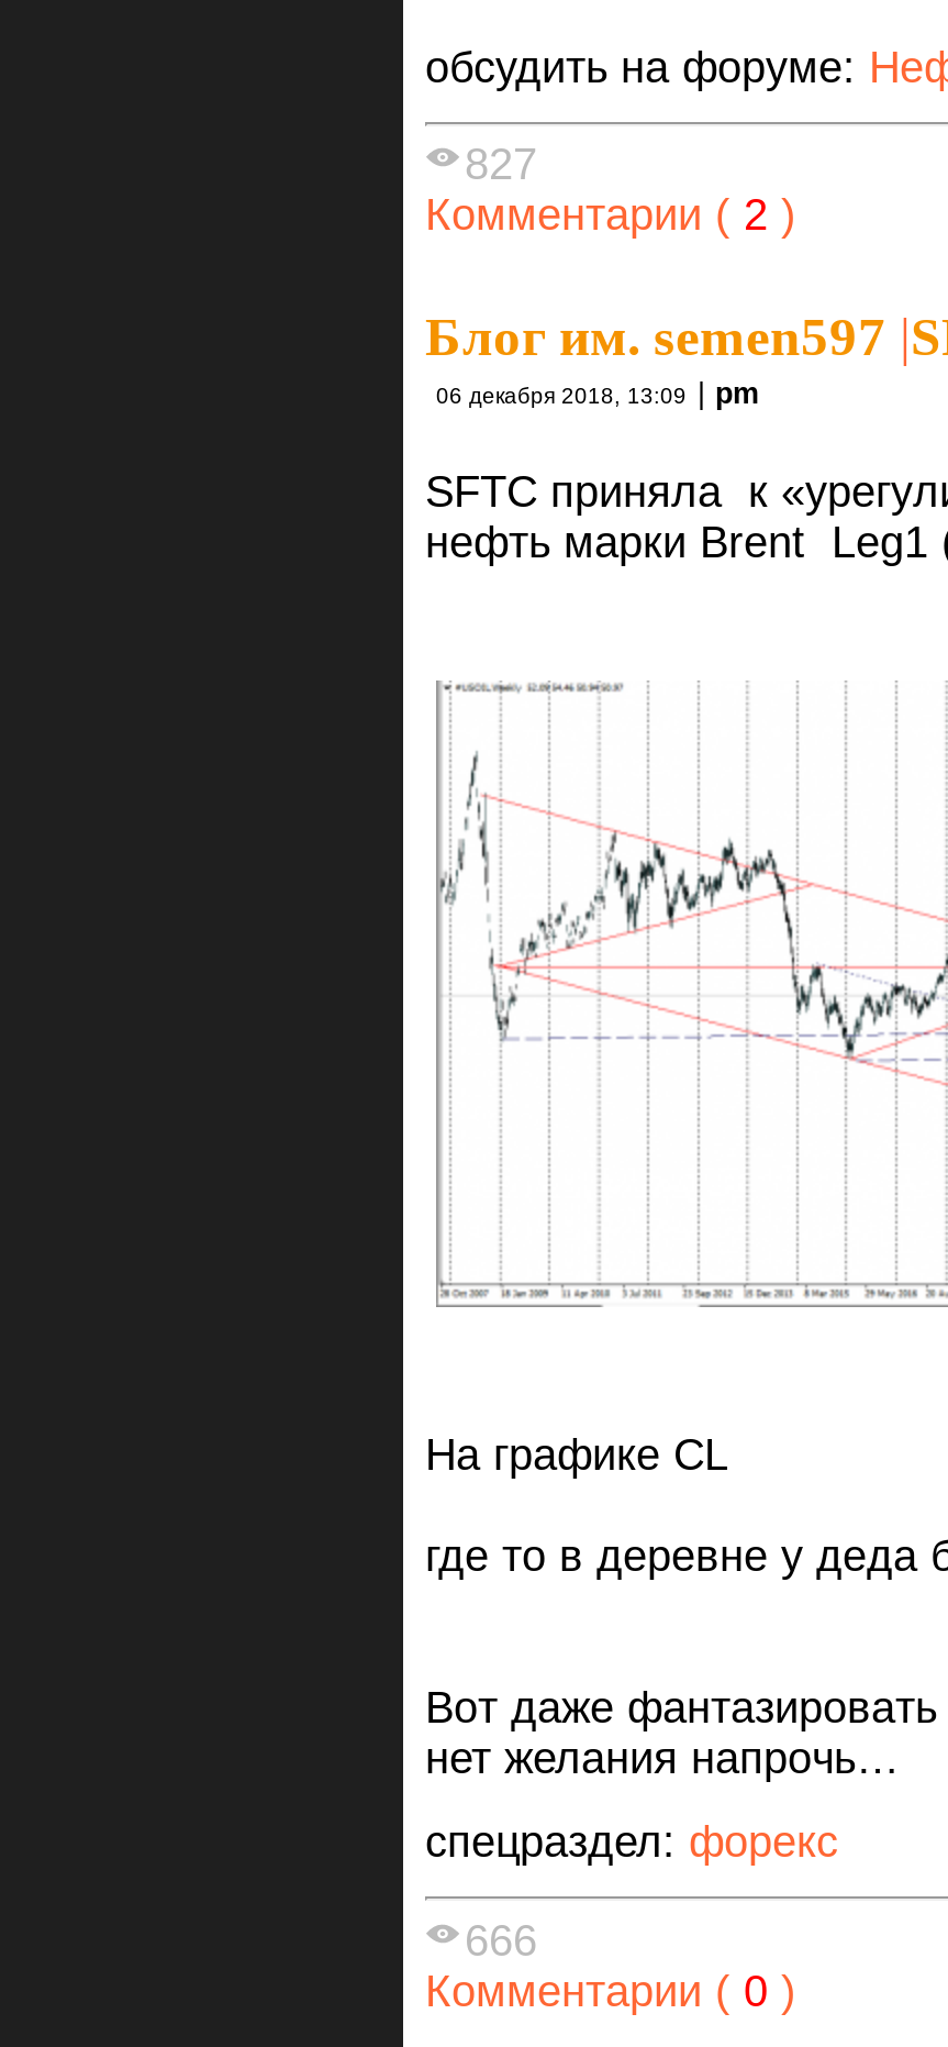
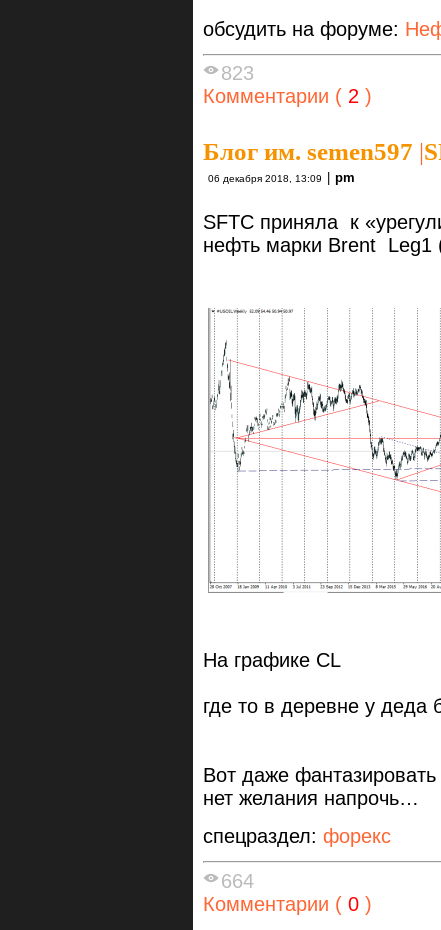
- 827
+ 823

- 666
+ 664
